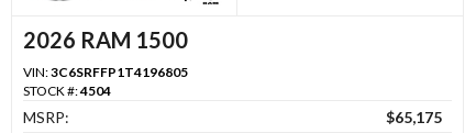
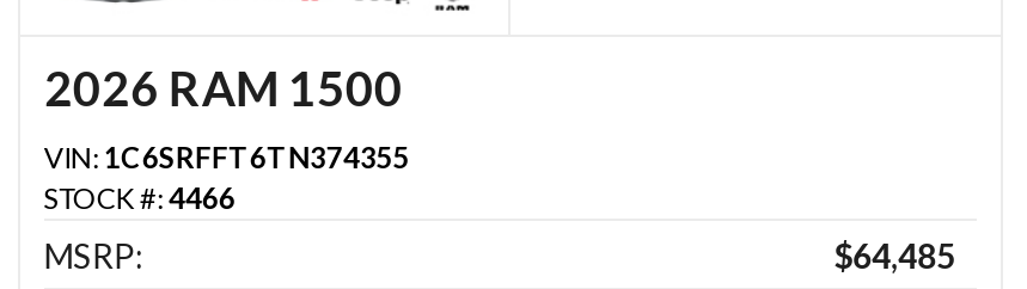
- VIN: 3C6SRFFP1T4196805
+ VIN: 1C6SRFFT6TN374355

- STOCK #:4504
+ STOCK #:4466

- $65,175
+ $64,485
